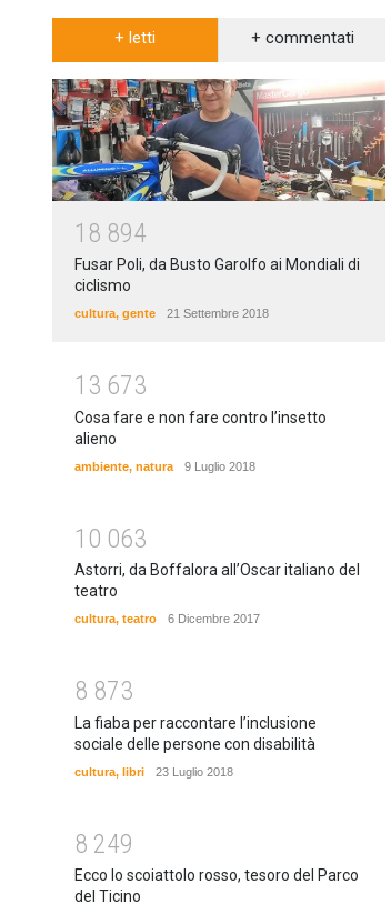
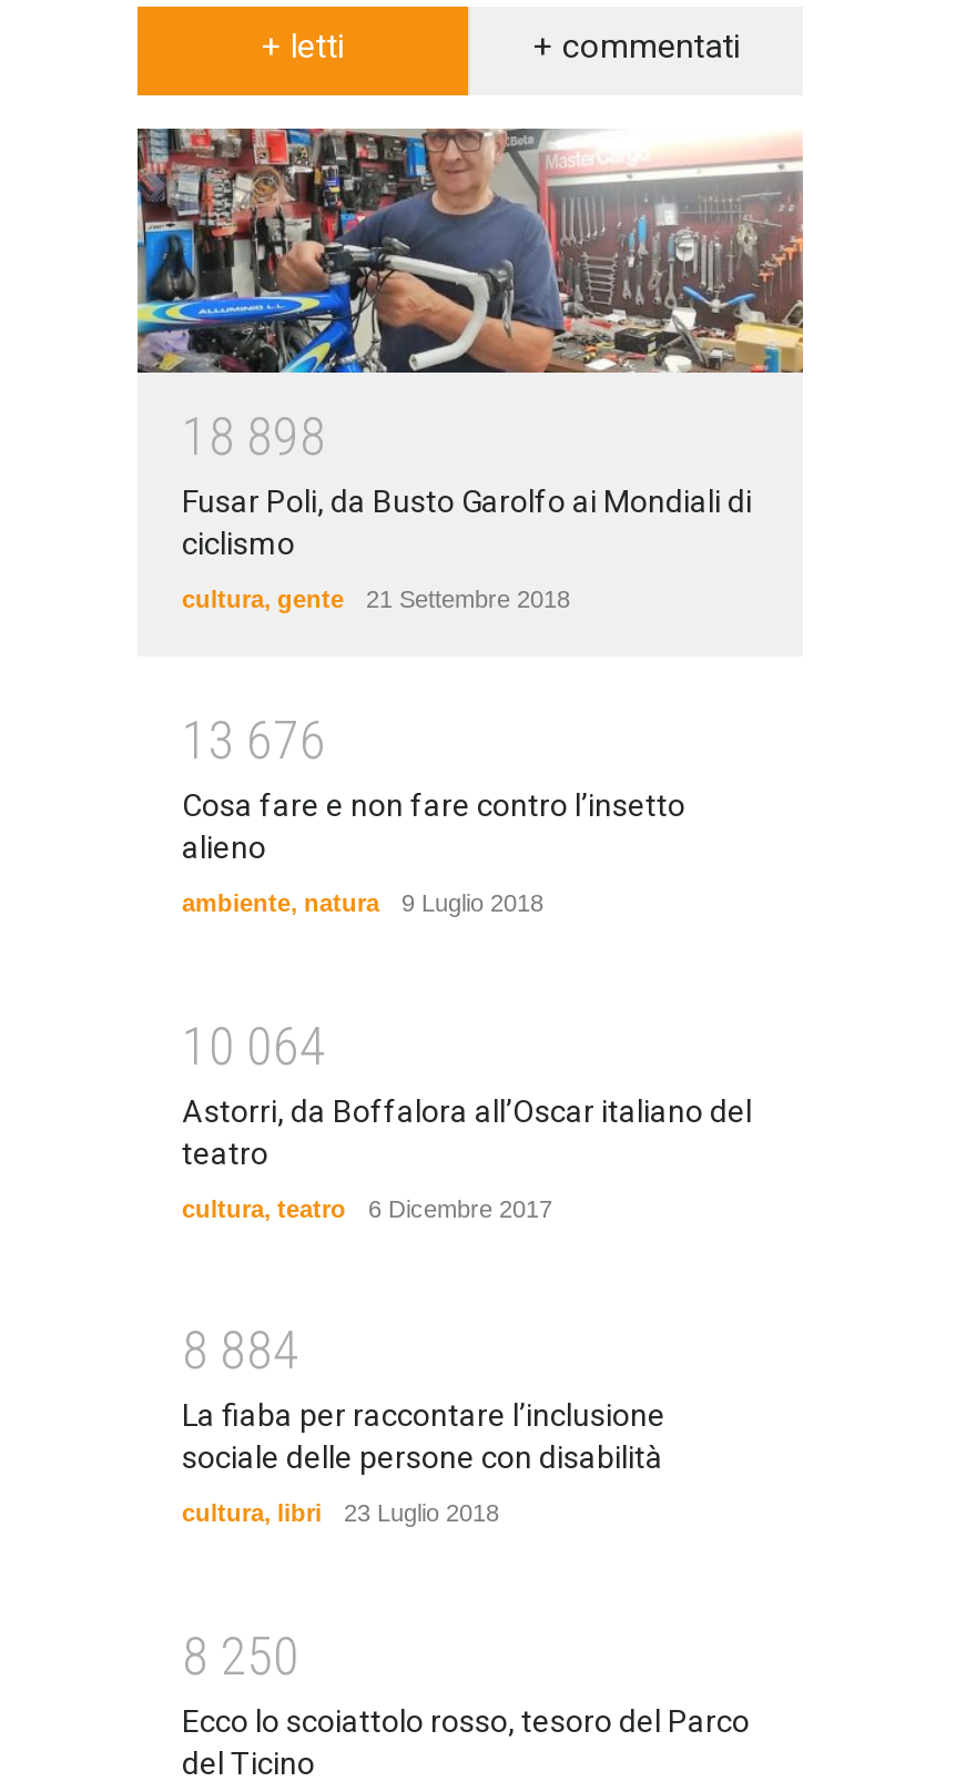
- 1 8 894
+ 1 8 898

- 1 3 673
+ 1 3 676

- 1 0 063
+ 1 0 064

- 8 873
+ 8 884

- 8 249
+ 8 250
